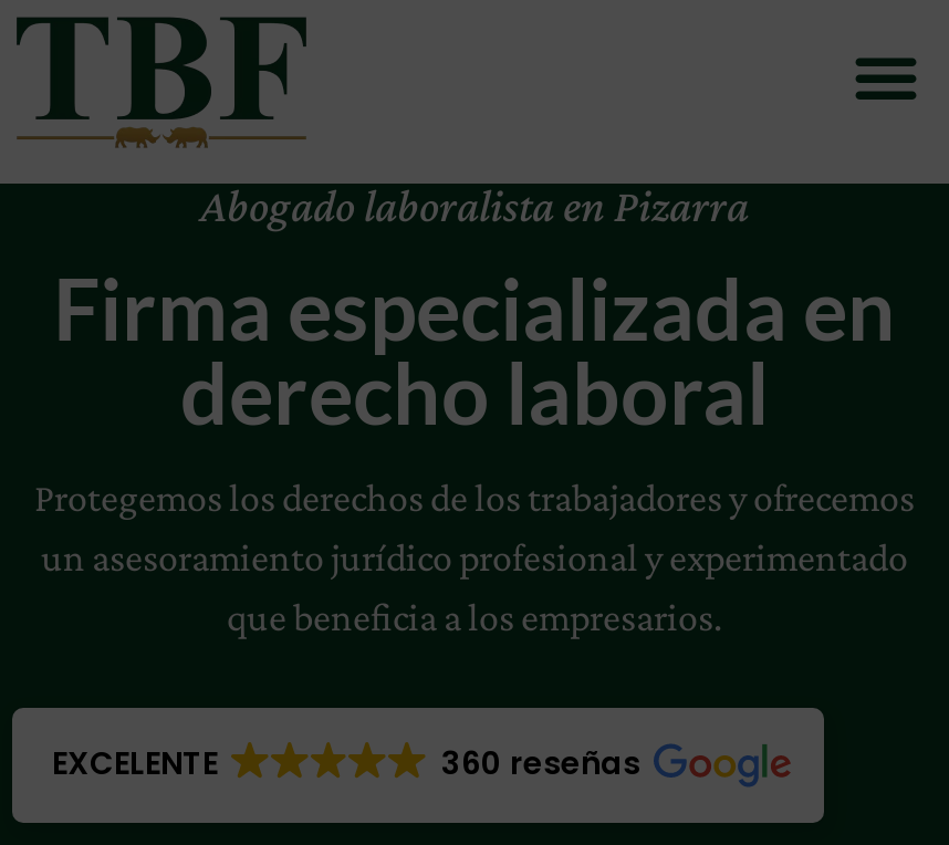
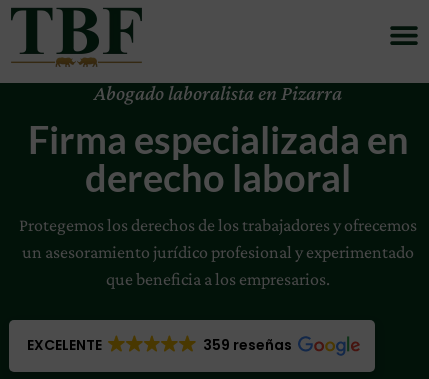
- 360 reseñas
+ 359 reseñas
